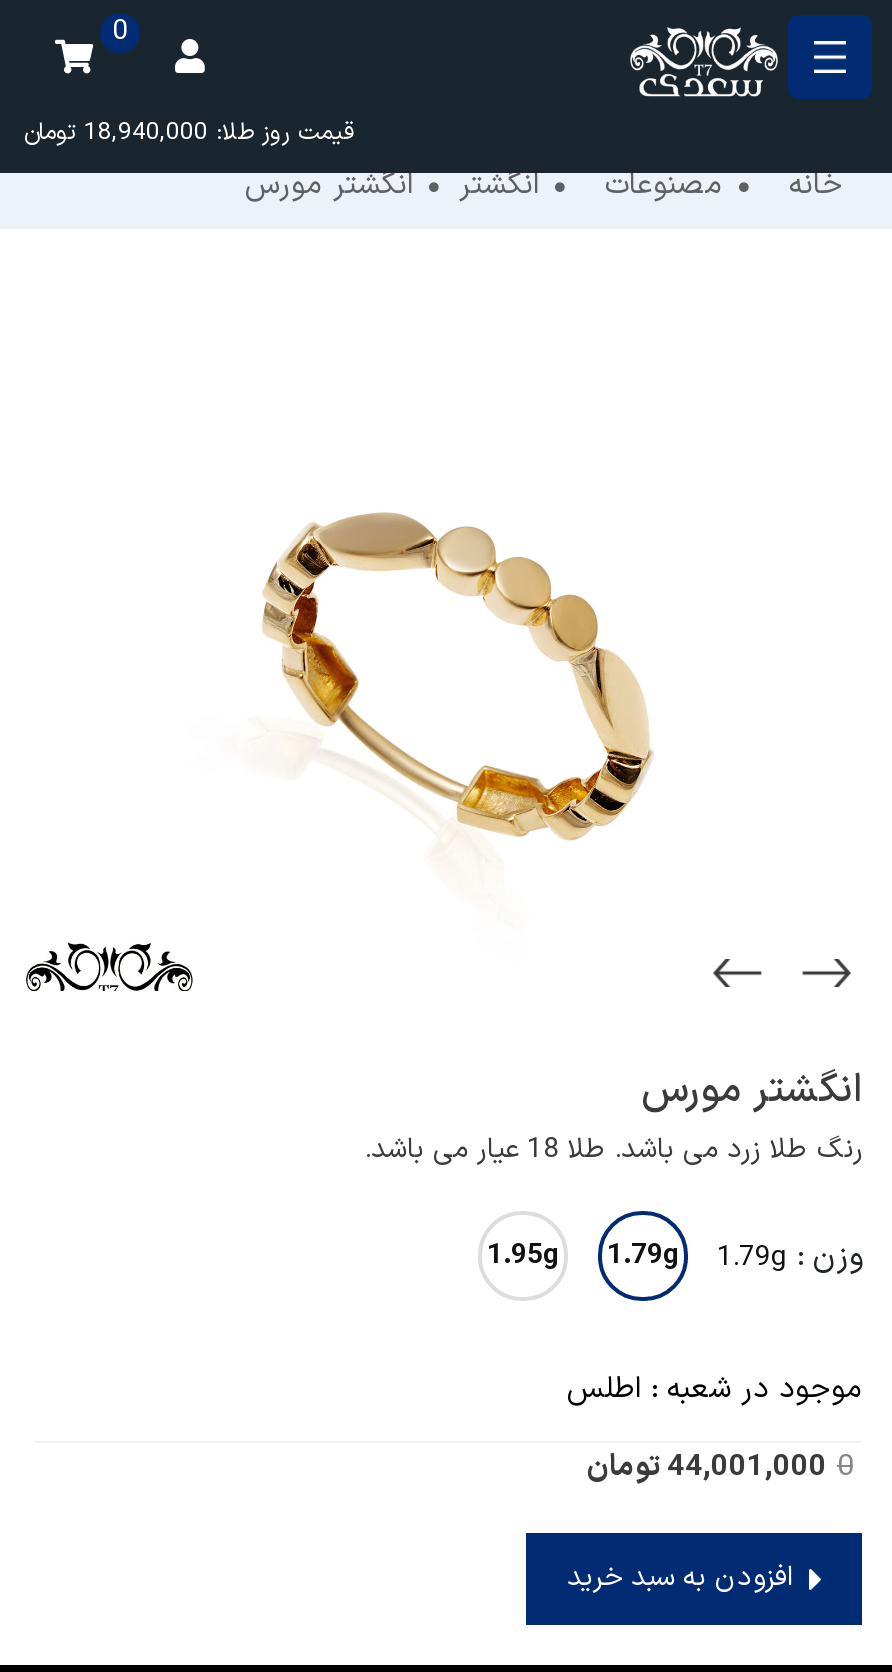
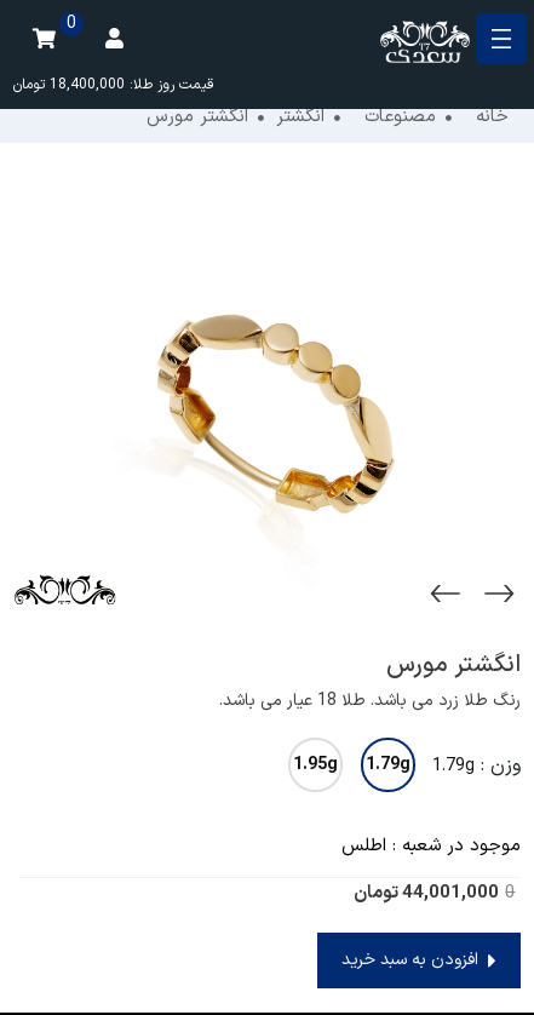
- قیمت روز طلا: 18,940,000 تومان
+ قیمت روز طلا: 18,400,000 تومان
